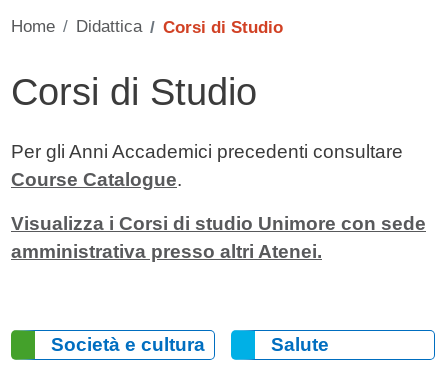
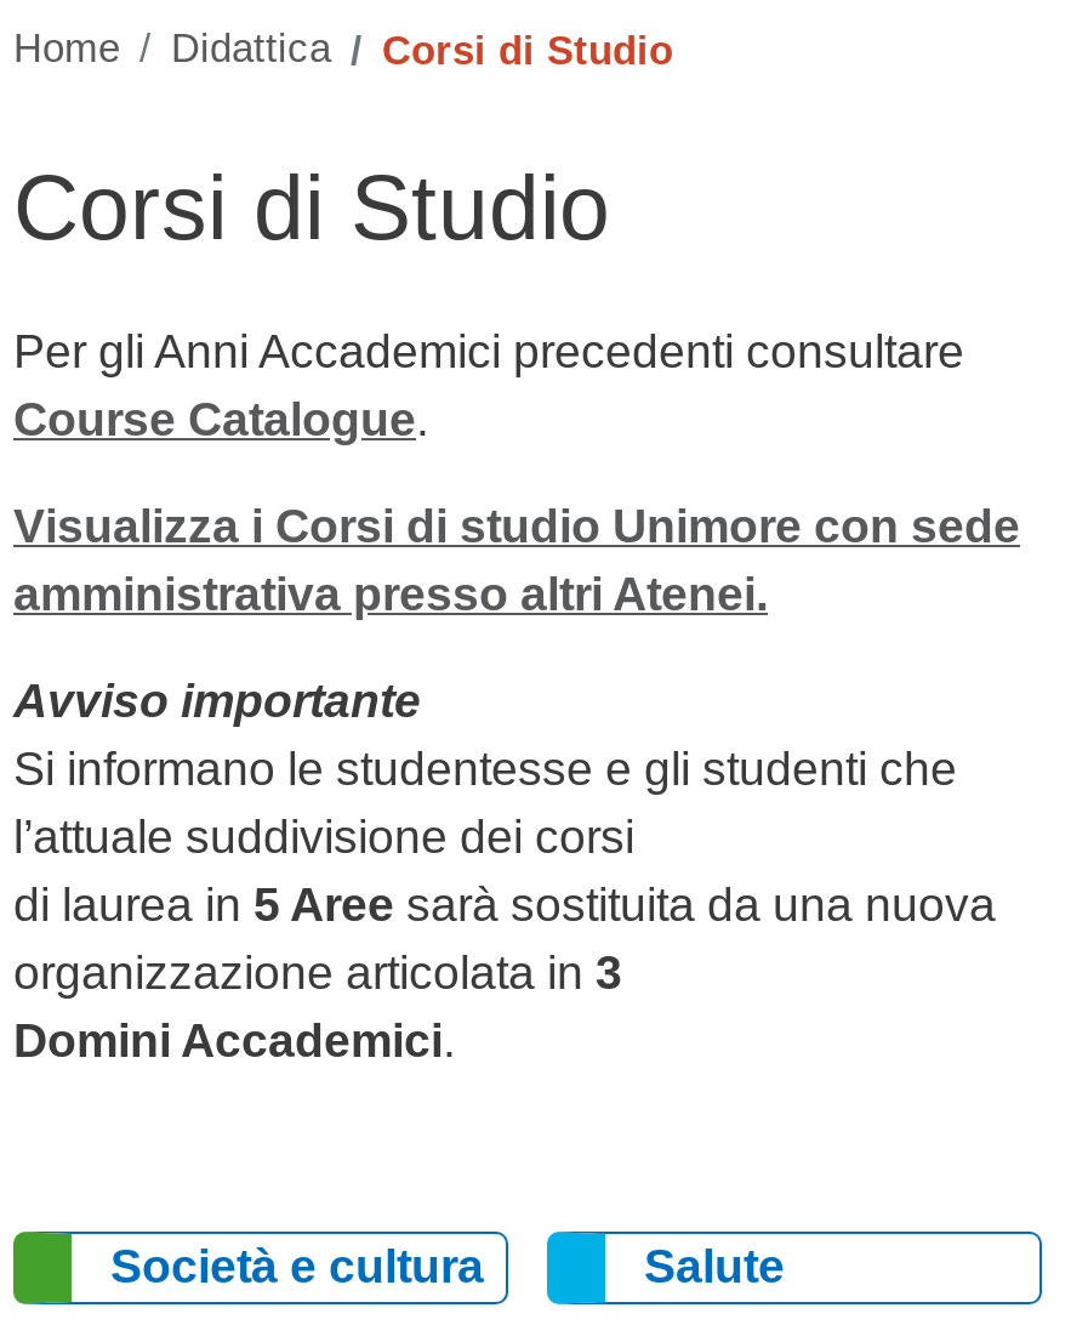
+ Avviso importante
+ Si informano le studentesse e gli studenti che
+ l’attuale suddivisione dei corsi
+ di laurea in 5 Aree sarà sostituita da una nuova
+ organizzazione articolata in 3
+ Domini Accademici.
